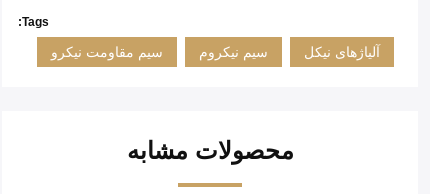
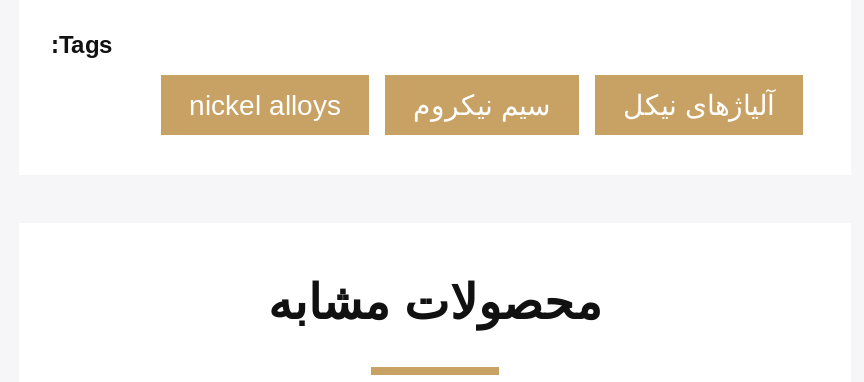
- سیم مقاومت نیکرو
+ nickel alloys
